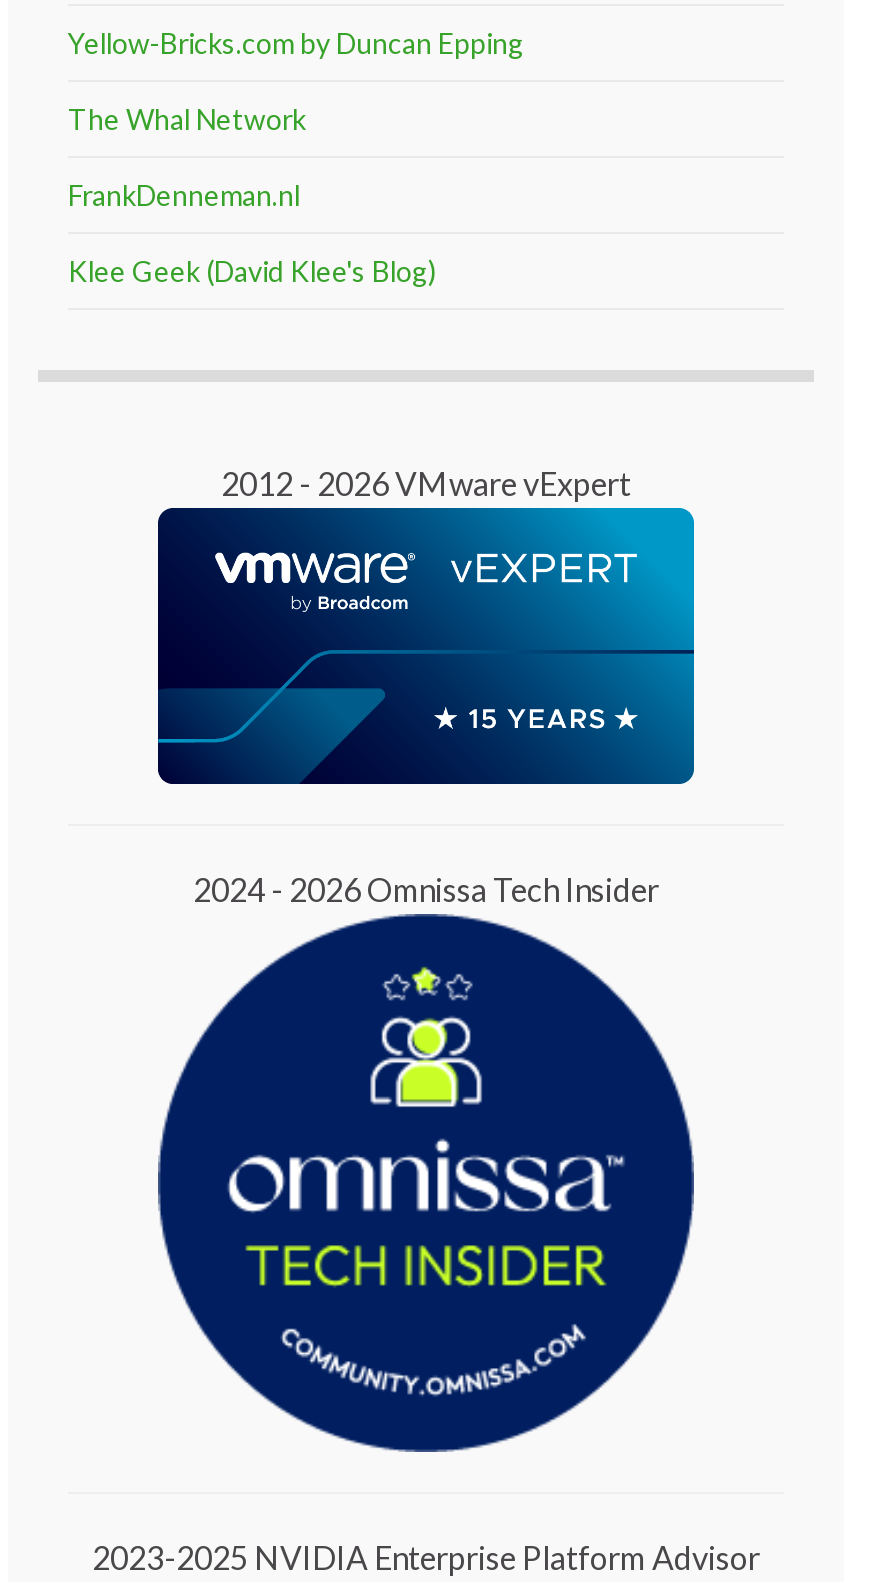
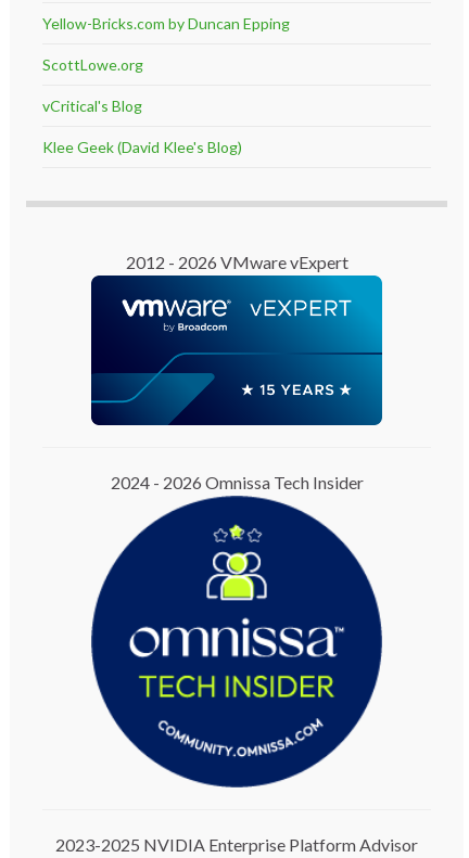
- The Whal Network
+ ScottLowe.org

- FrankDenneman.nl
+ vCritical's Blog
